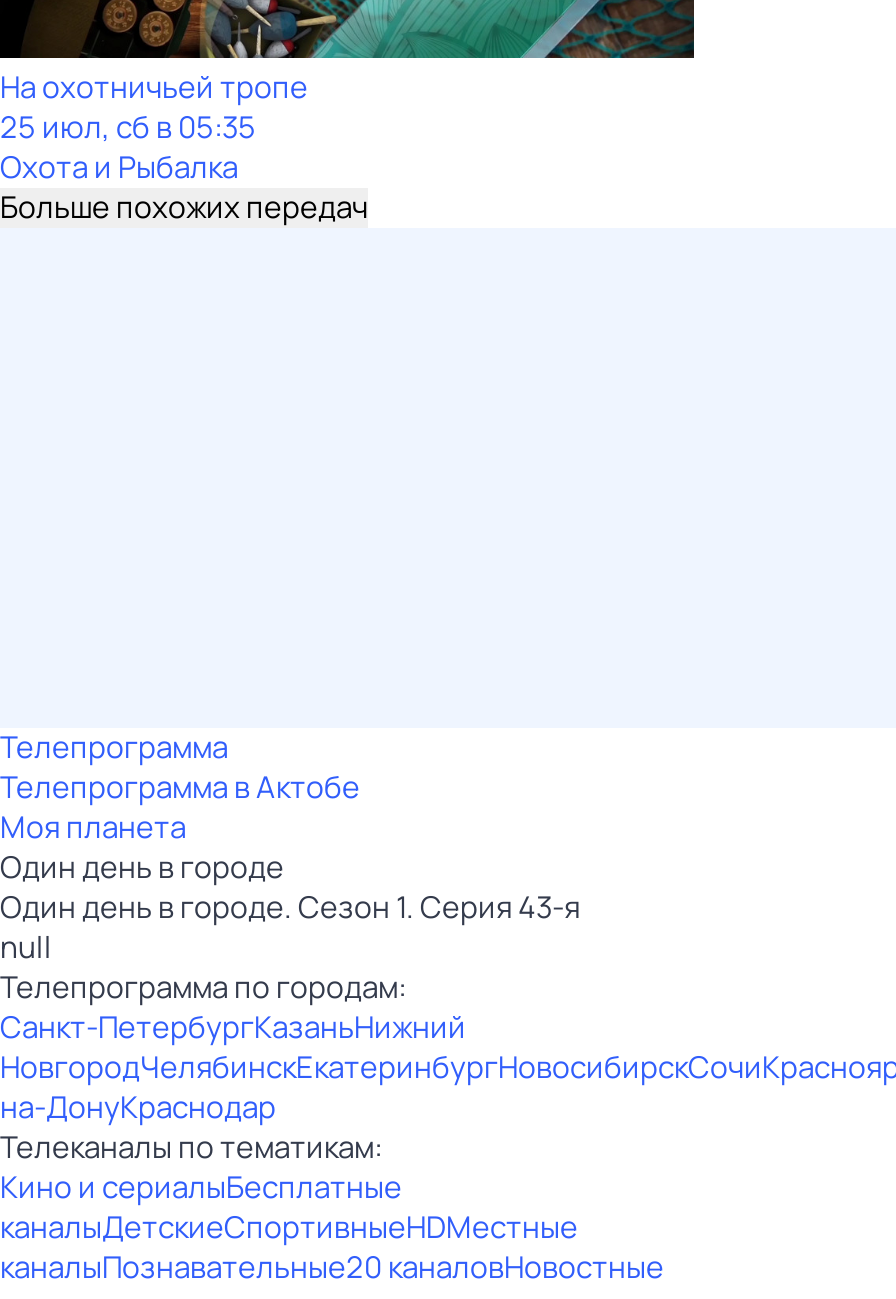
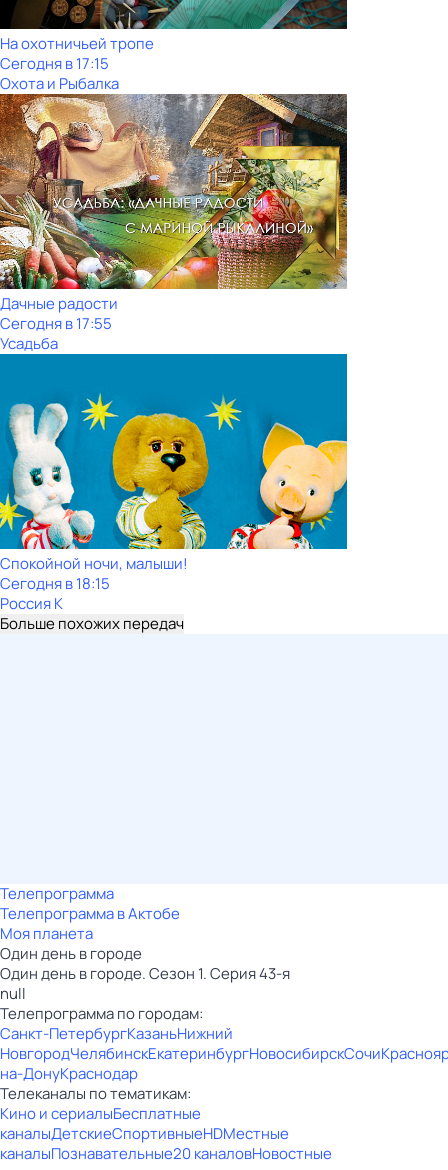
- 25 июл, сб в 05:35
+ Сегодня в 17:15

+ [image]
+ Дачные радости
+ Сегодня в 17:55
+ Усадьба

+ [image]
+ Спокойной ночи, малыши!
+ Сегодня в 18:15
+ Россия К
